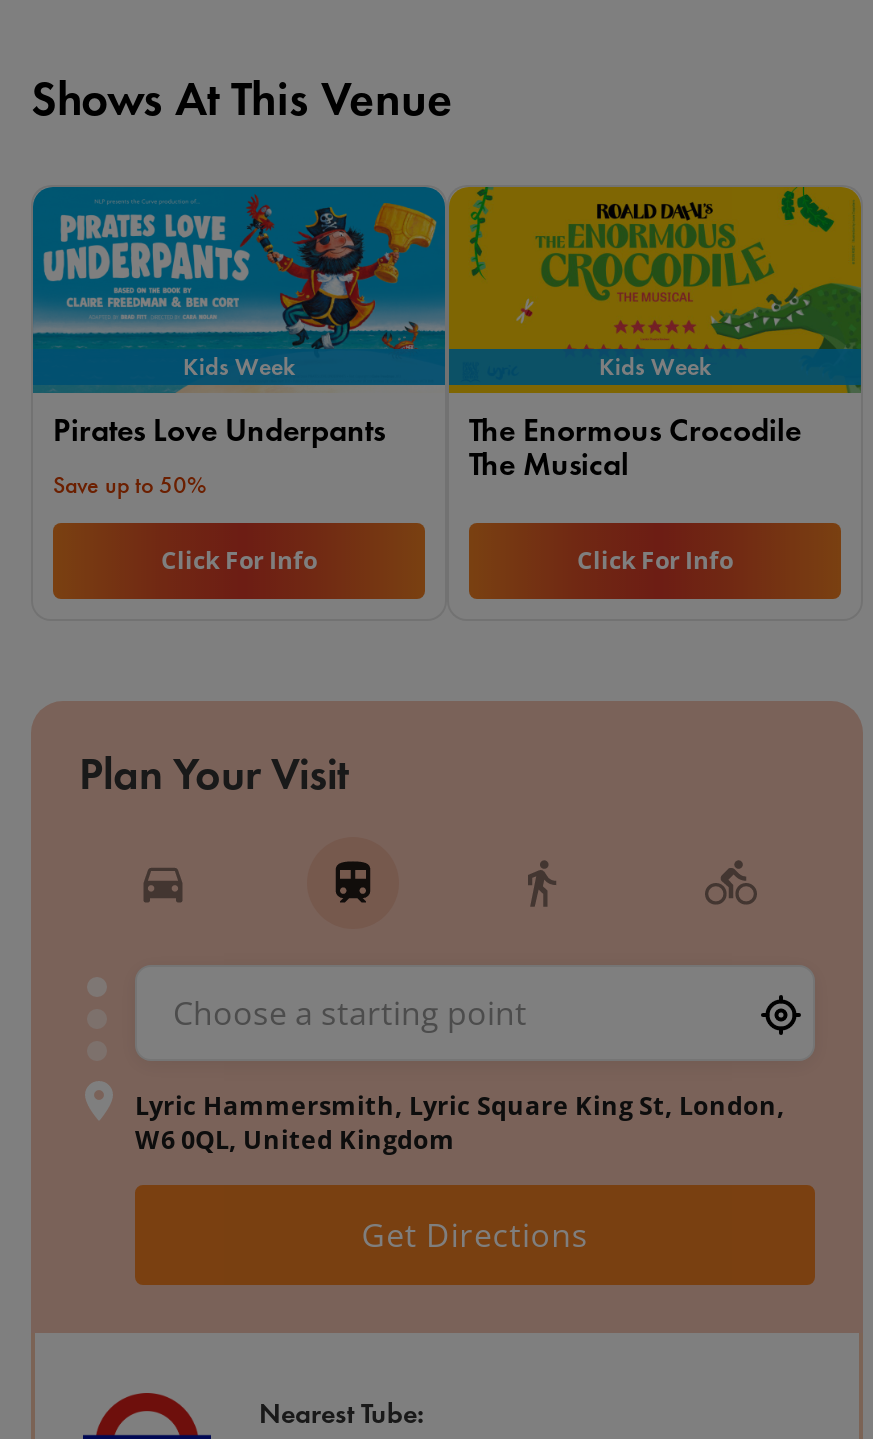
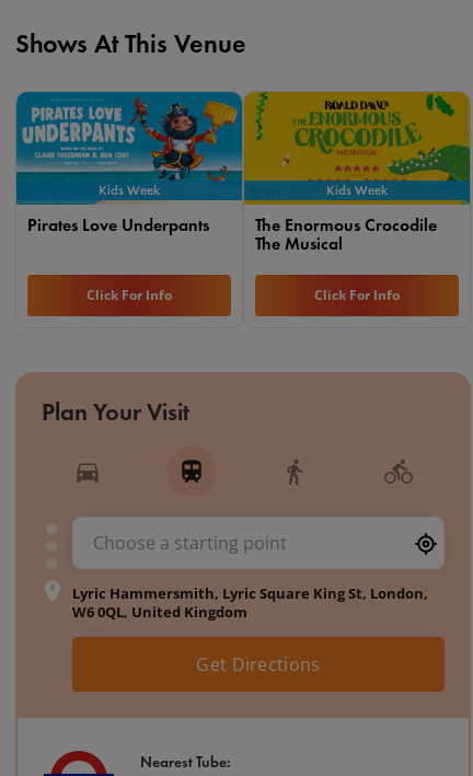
- Save up to 50%
